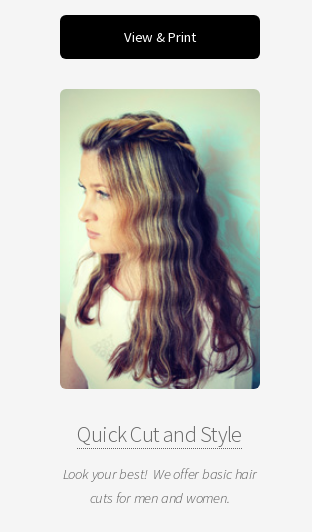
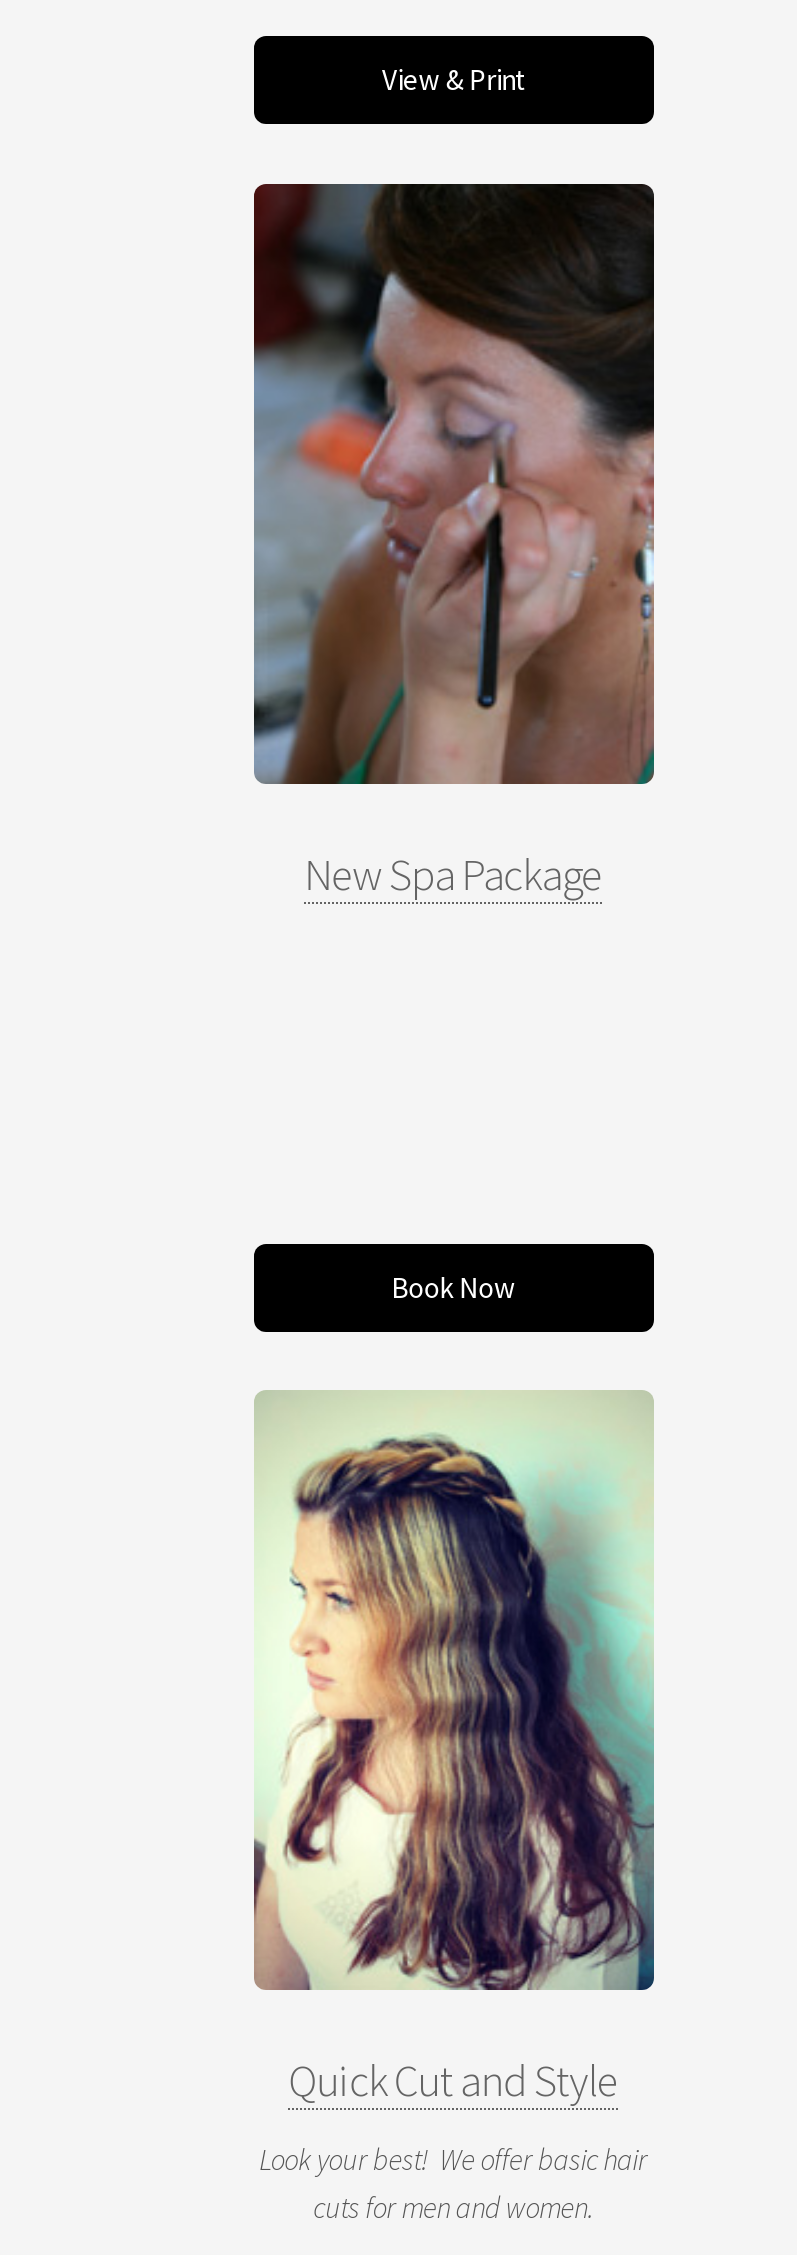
+ [image]
+ New Spa Package

+ Book Now
